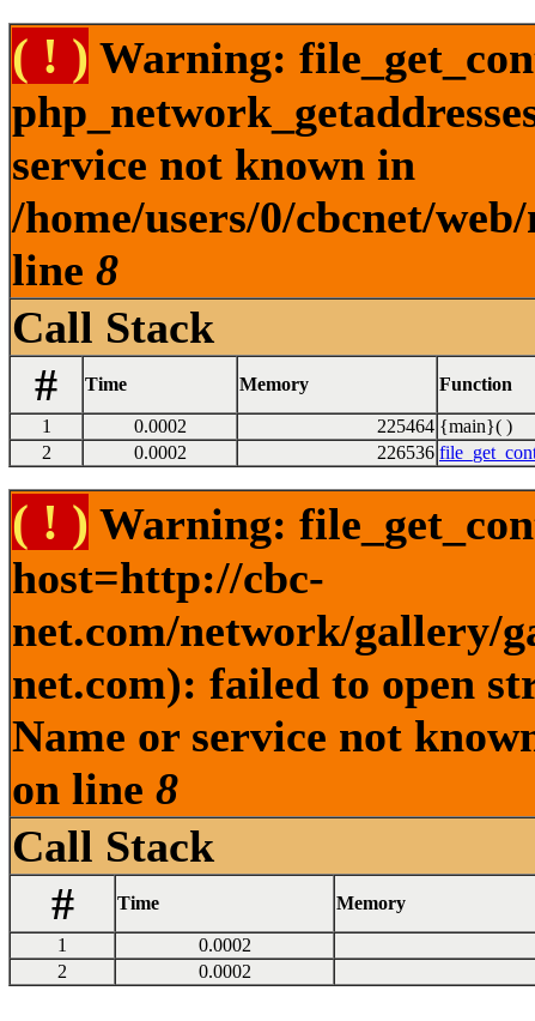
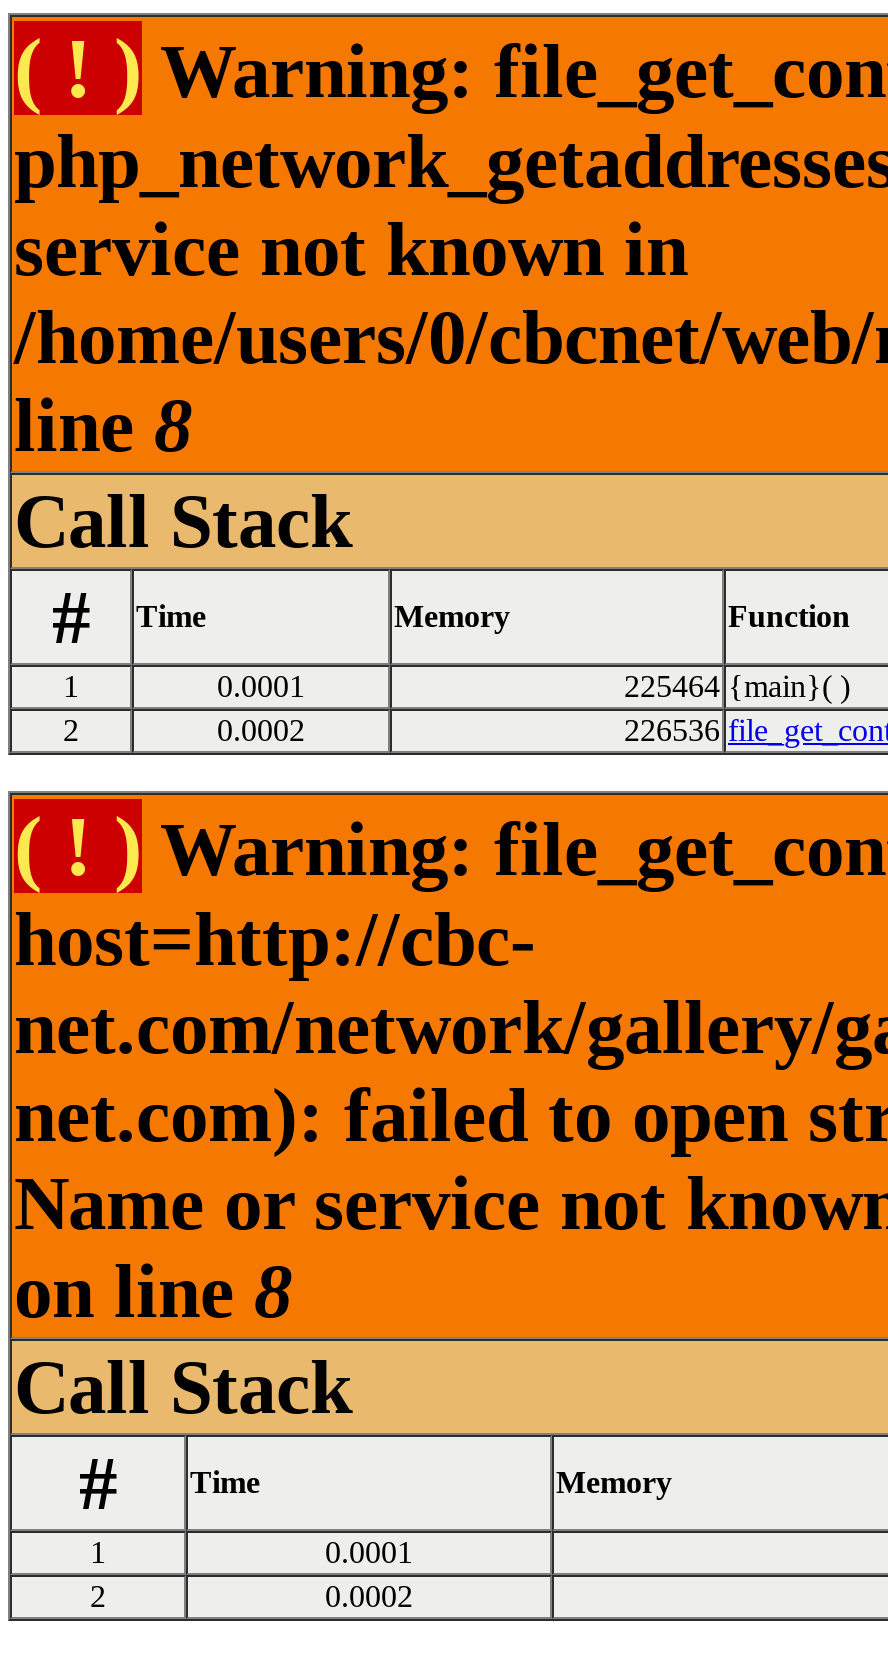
- 0.0002
+ 0.0001

- 0.0002
+ 0.0001
